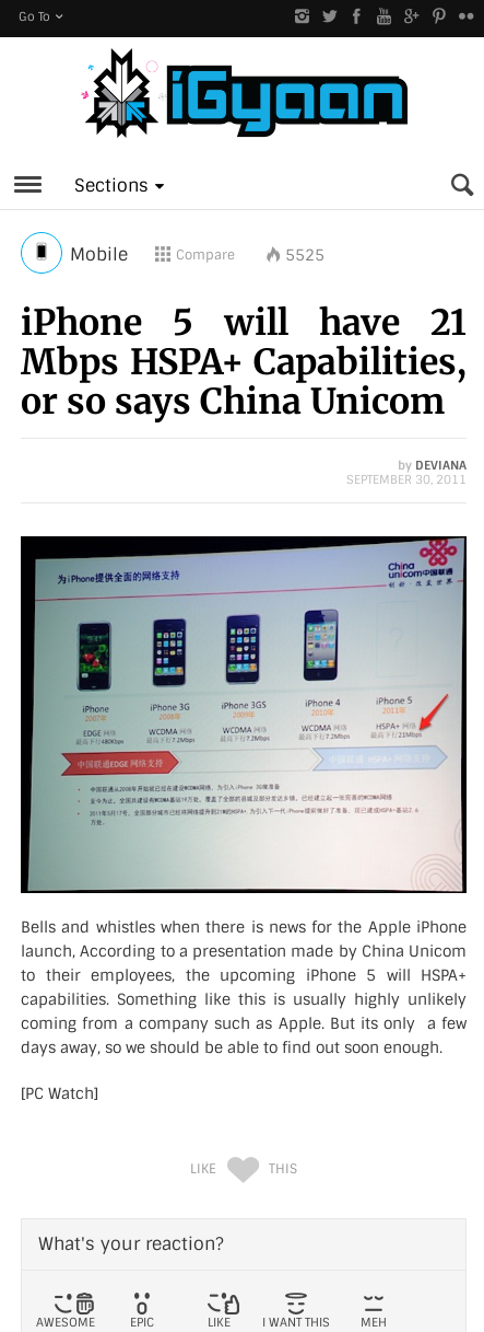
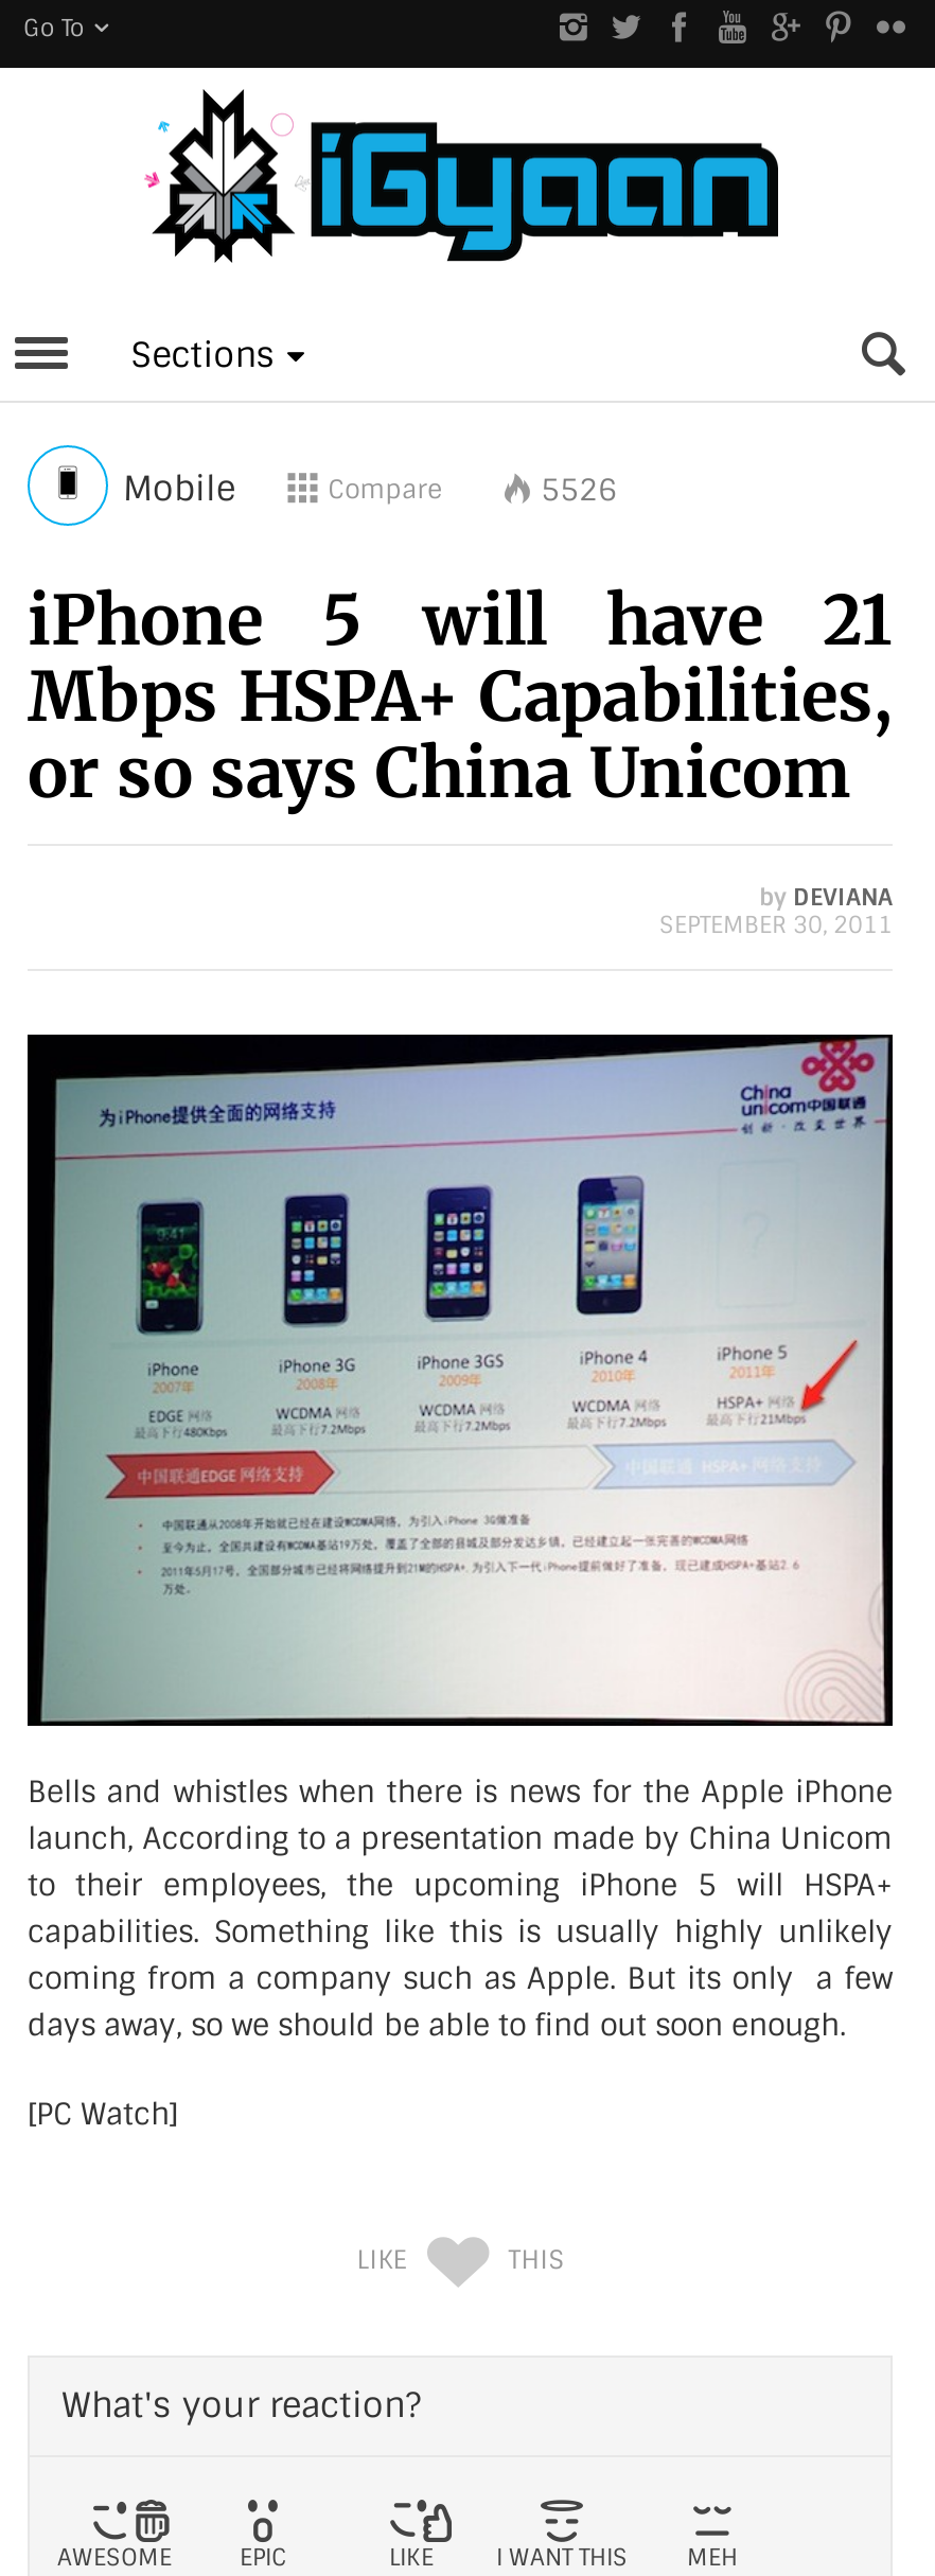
- 5525
+ 5526
